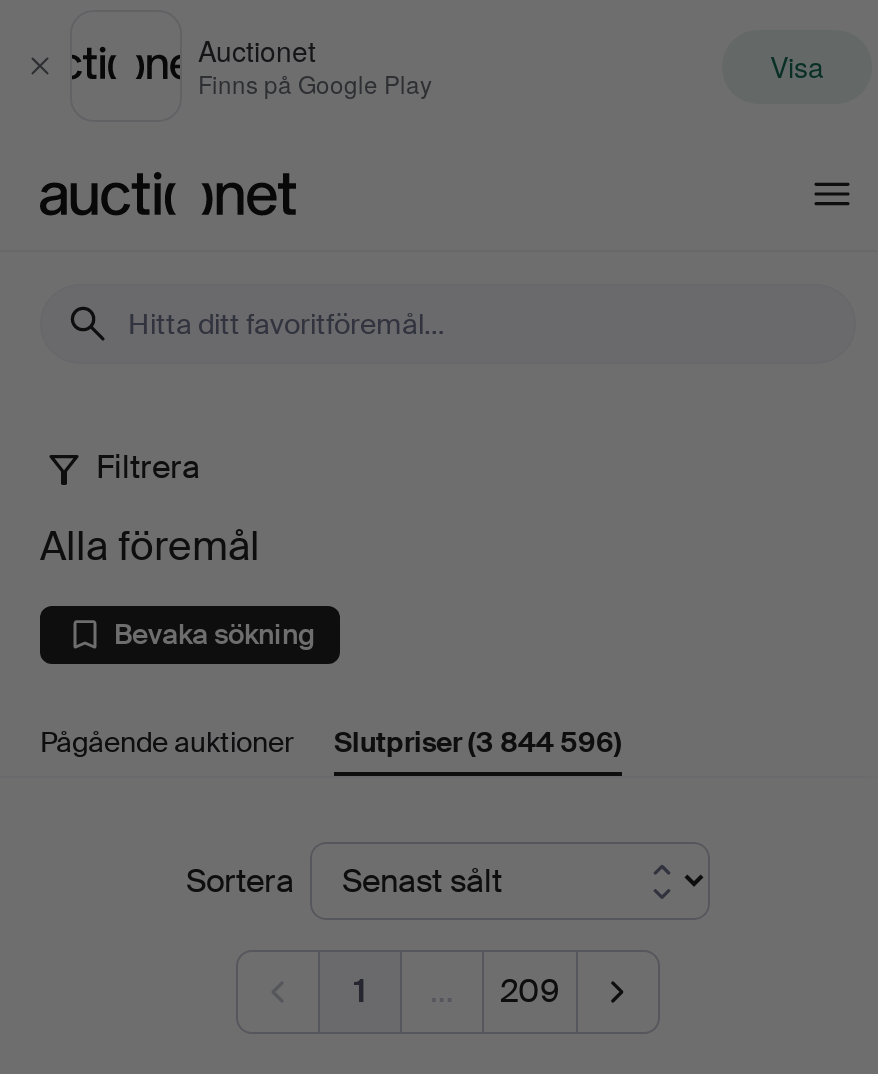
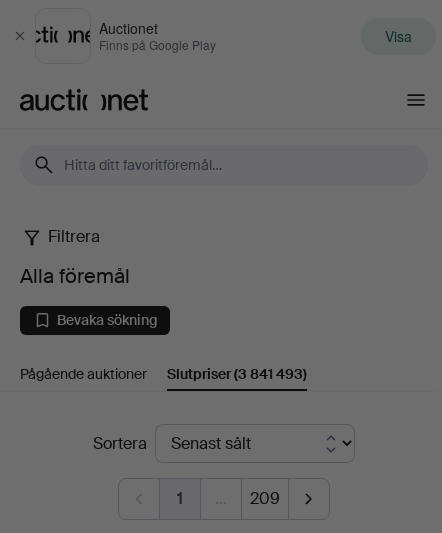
- Pågående auktioner Slutpriser(3 844 596)
+ Pågående auktioner Slutpriser(3 841 493)
